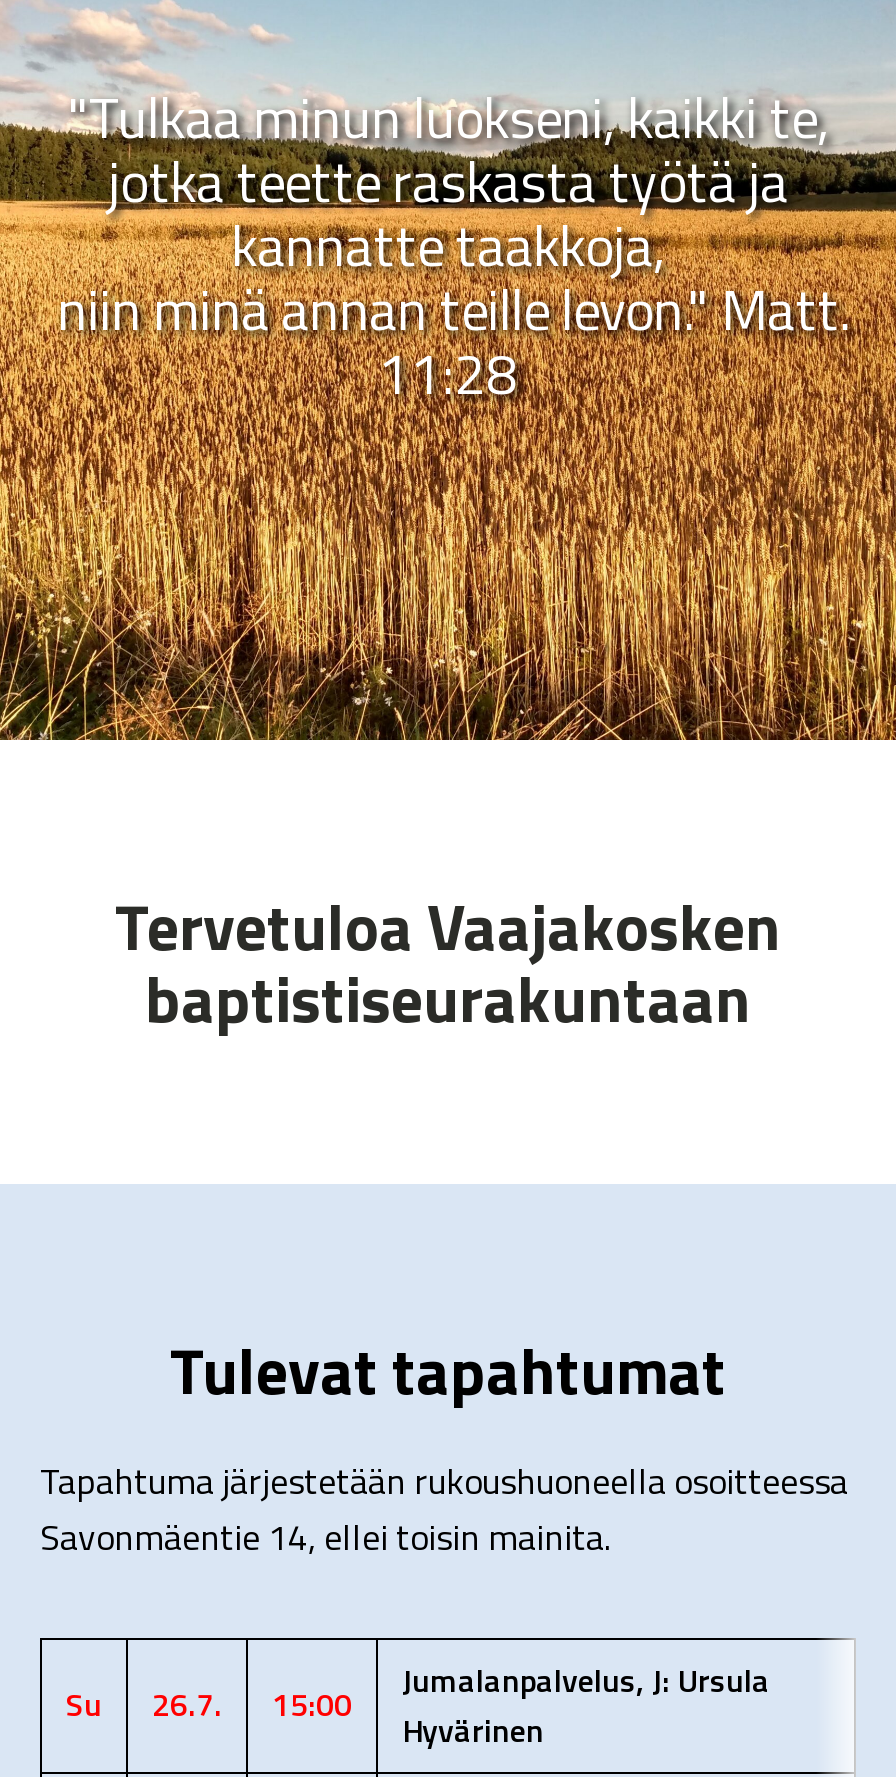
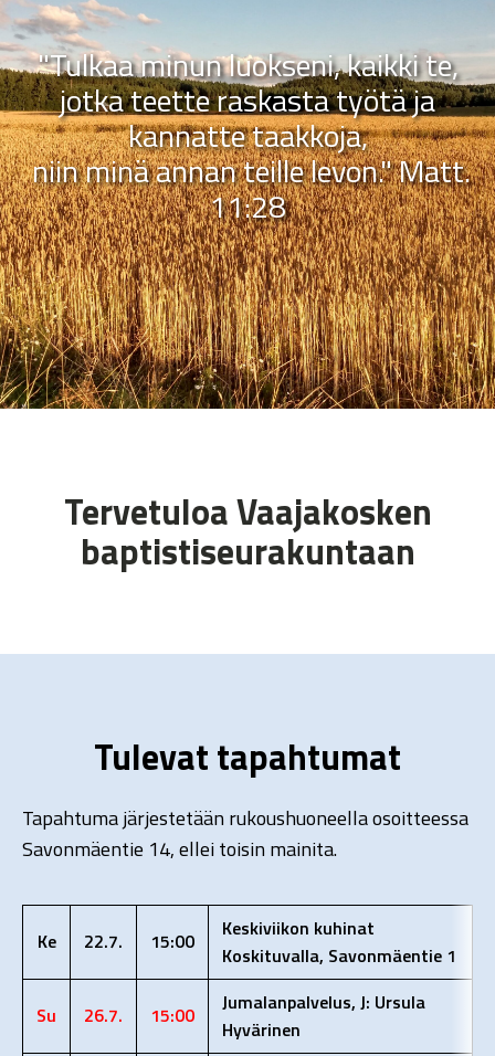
+ Ke
+ 22.7.
+ 15:00
+ Keskiviikon kuhinat
+ Koskituvalla, Savonmäentie 1
